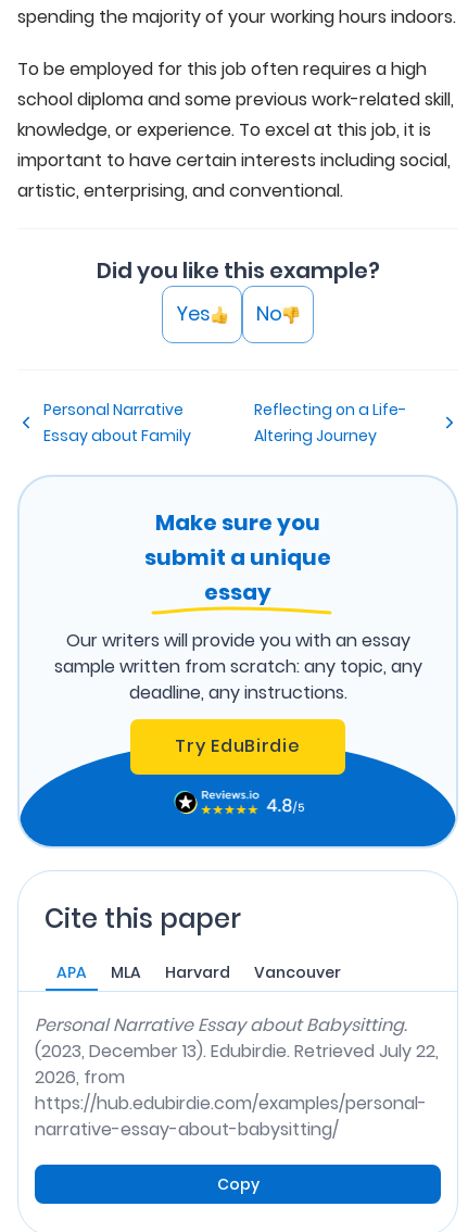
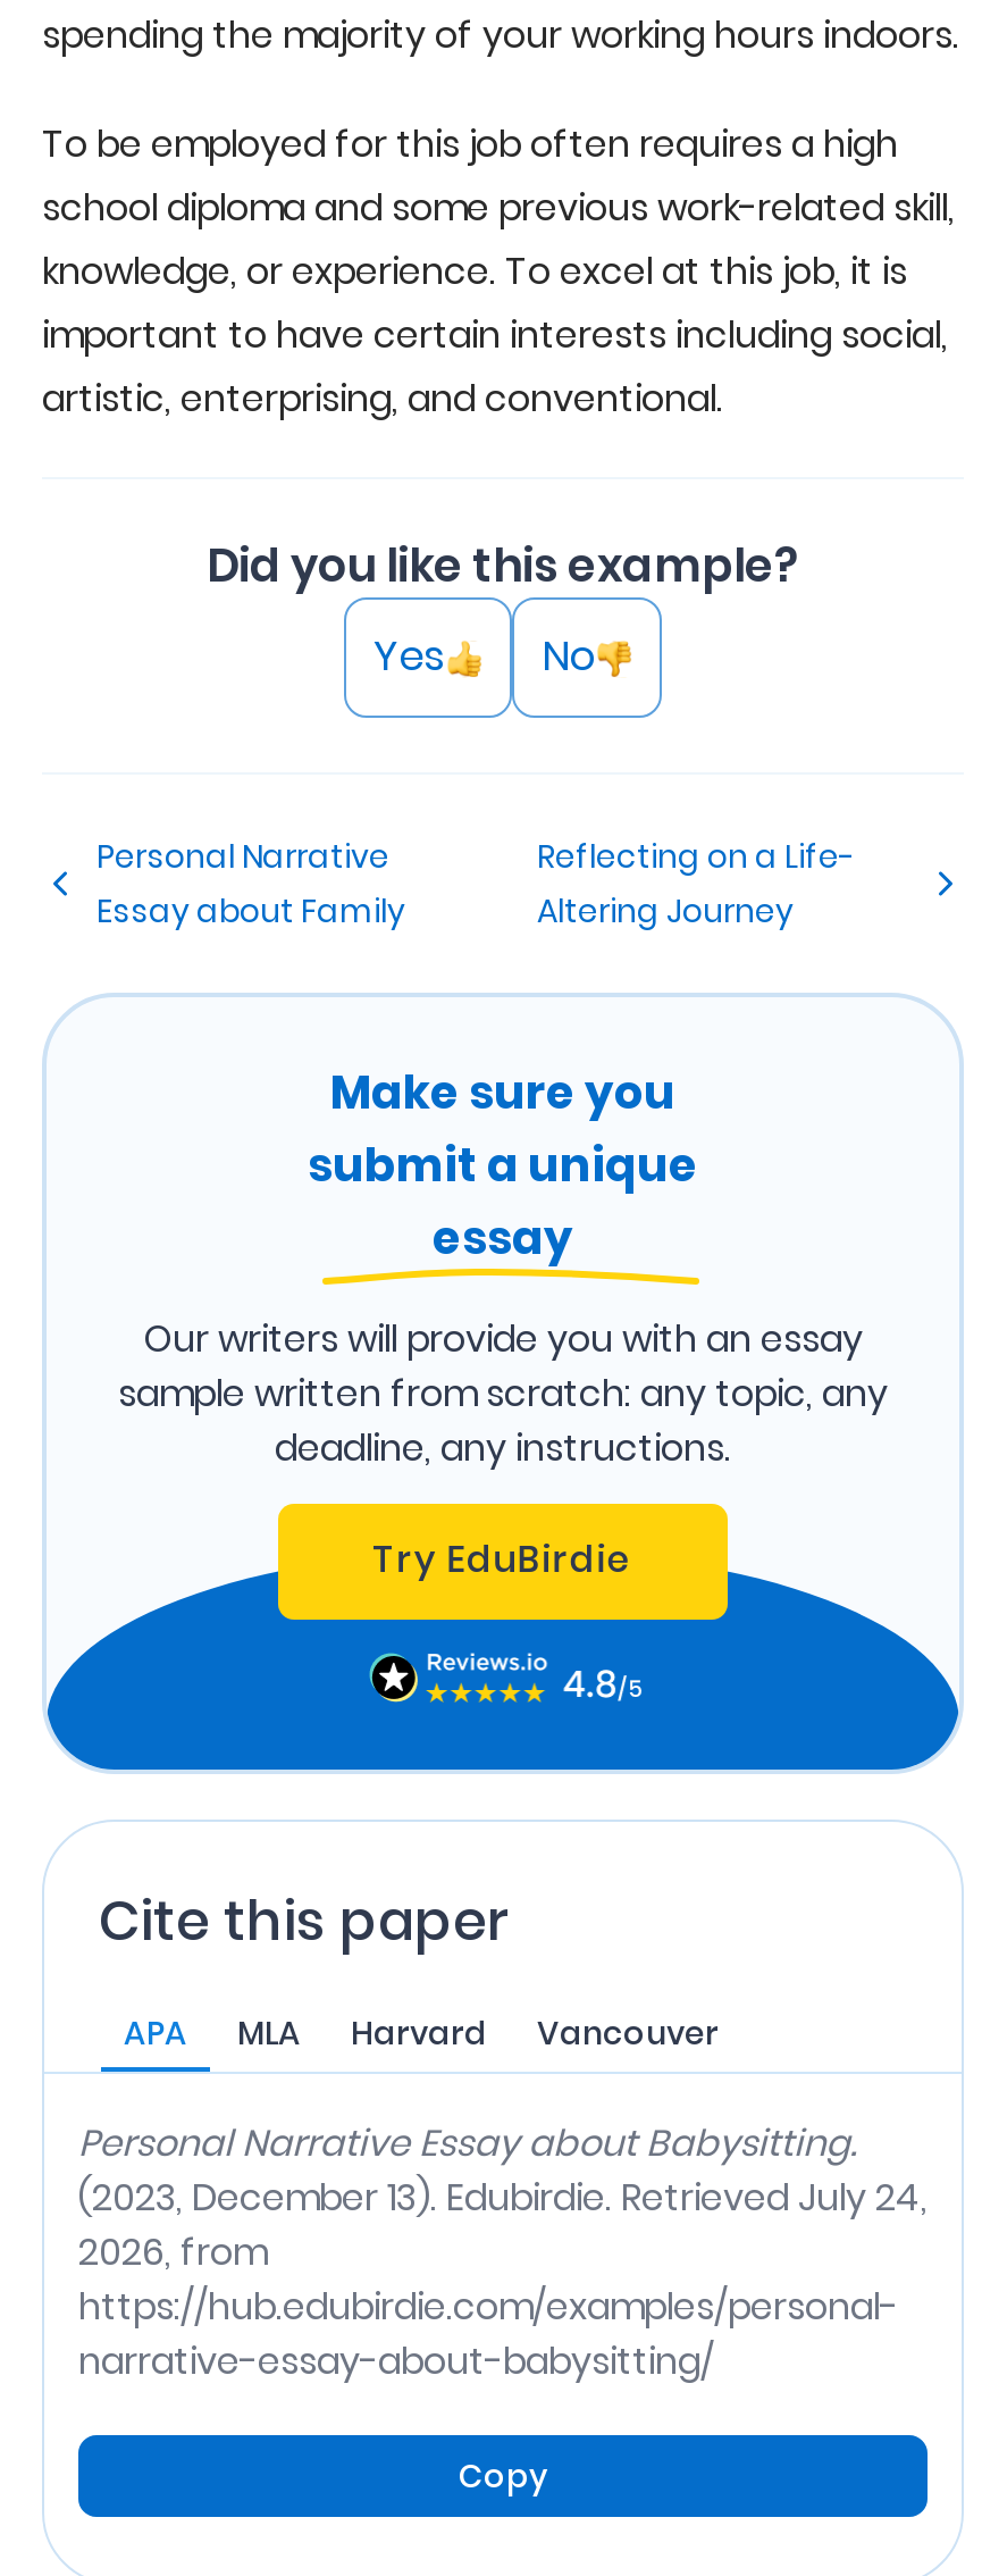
- (2023, December 13). Edubirdie. Retrieved July 22,
+ (2023, December 13). Edubirdie. Retrieved July 24,
